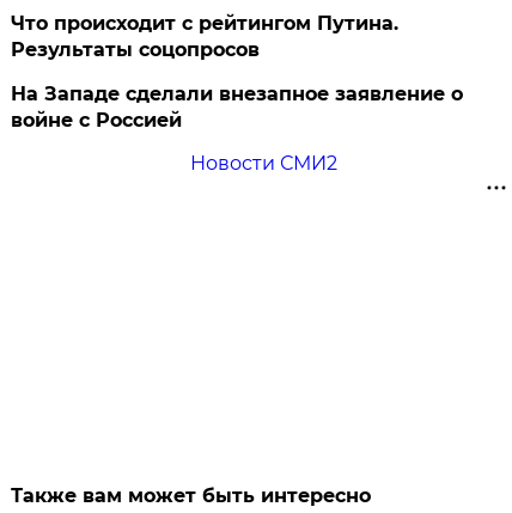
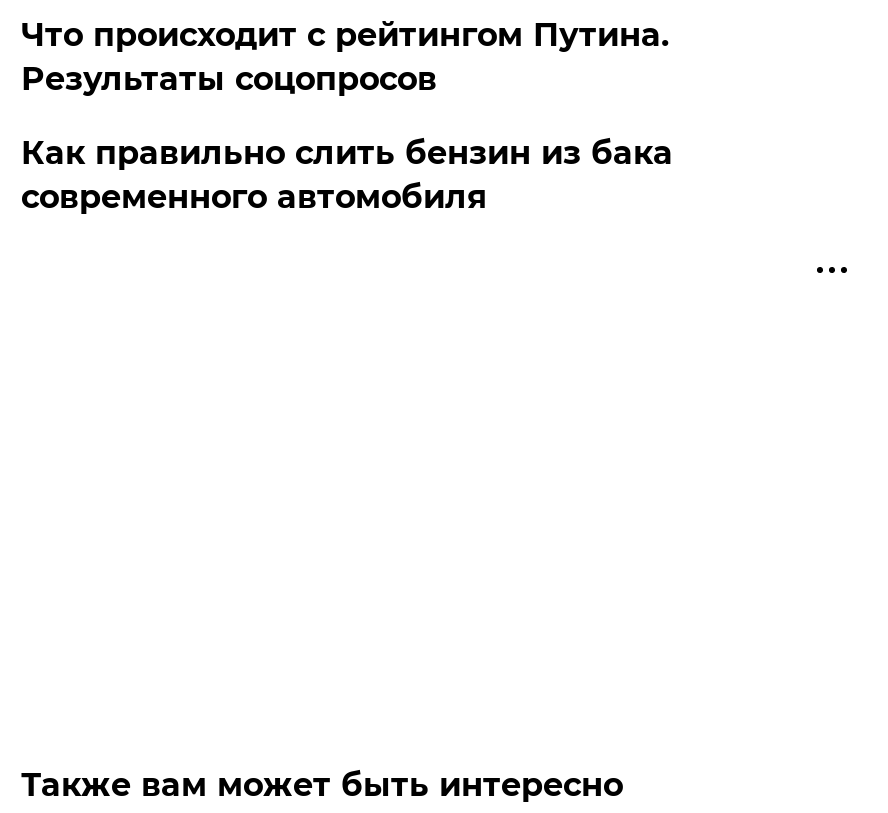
- На Западе сделали внезапное заявление о
- войне с Россией
- Новости СМИ2
+ Как правильно слить бензин из бака
+ современного автомобиля
